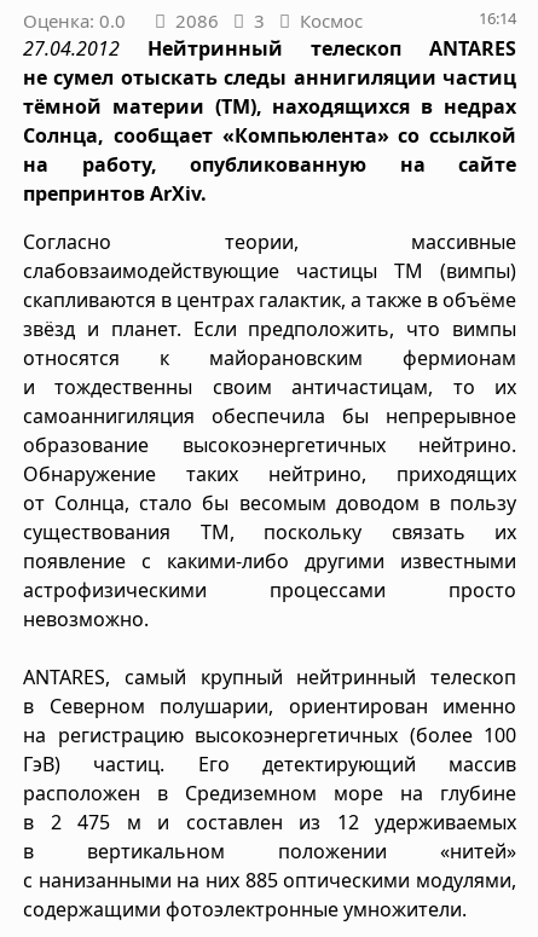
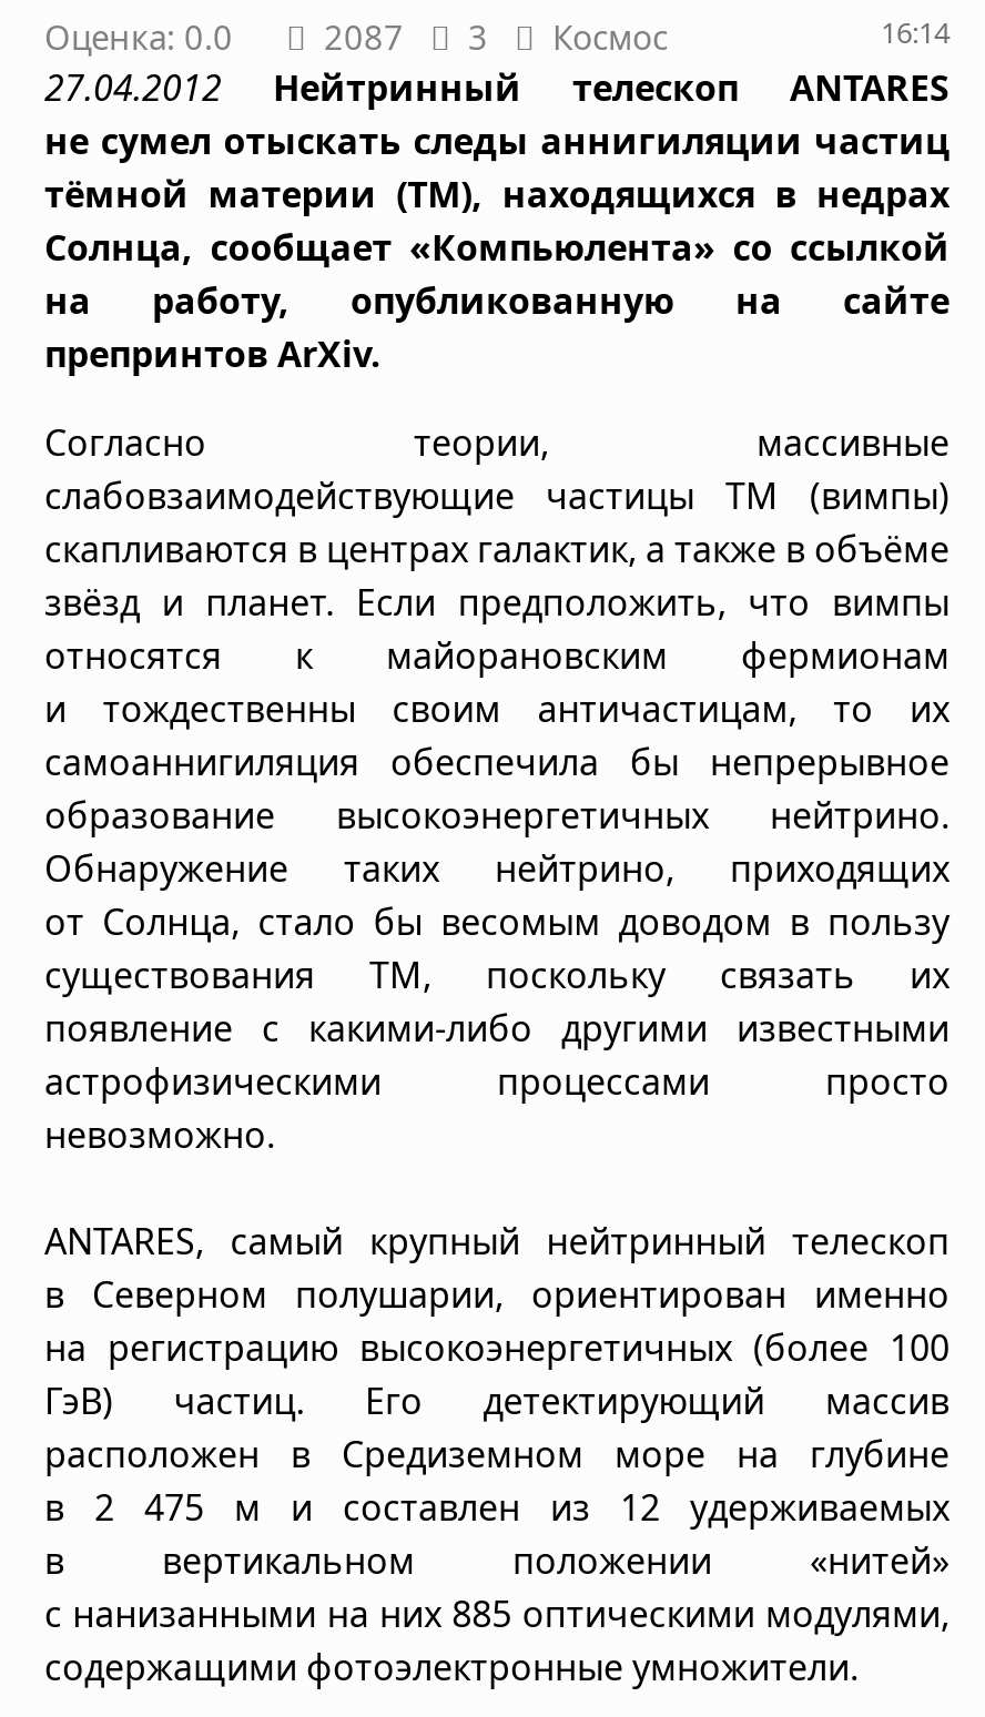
- Оценка: 0.0 2086 3 Космос
+ Оценка: 0.0 2087 3 Космос
